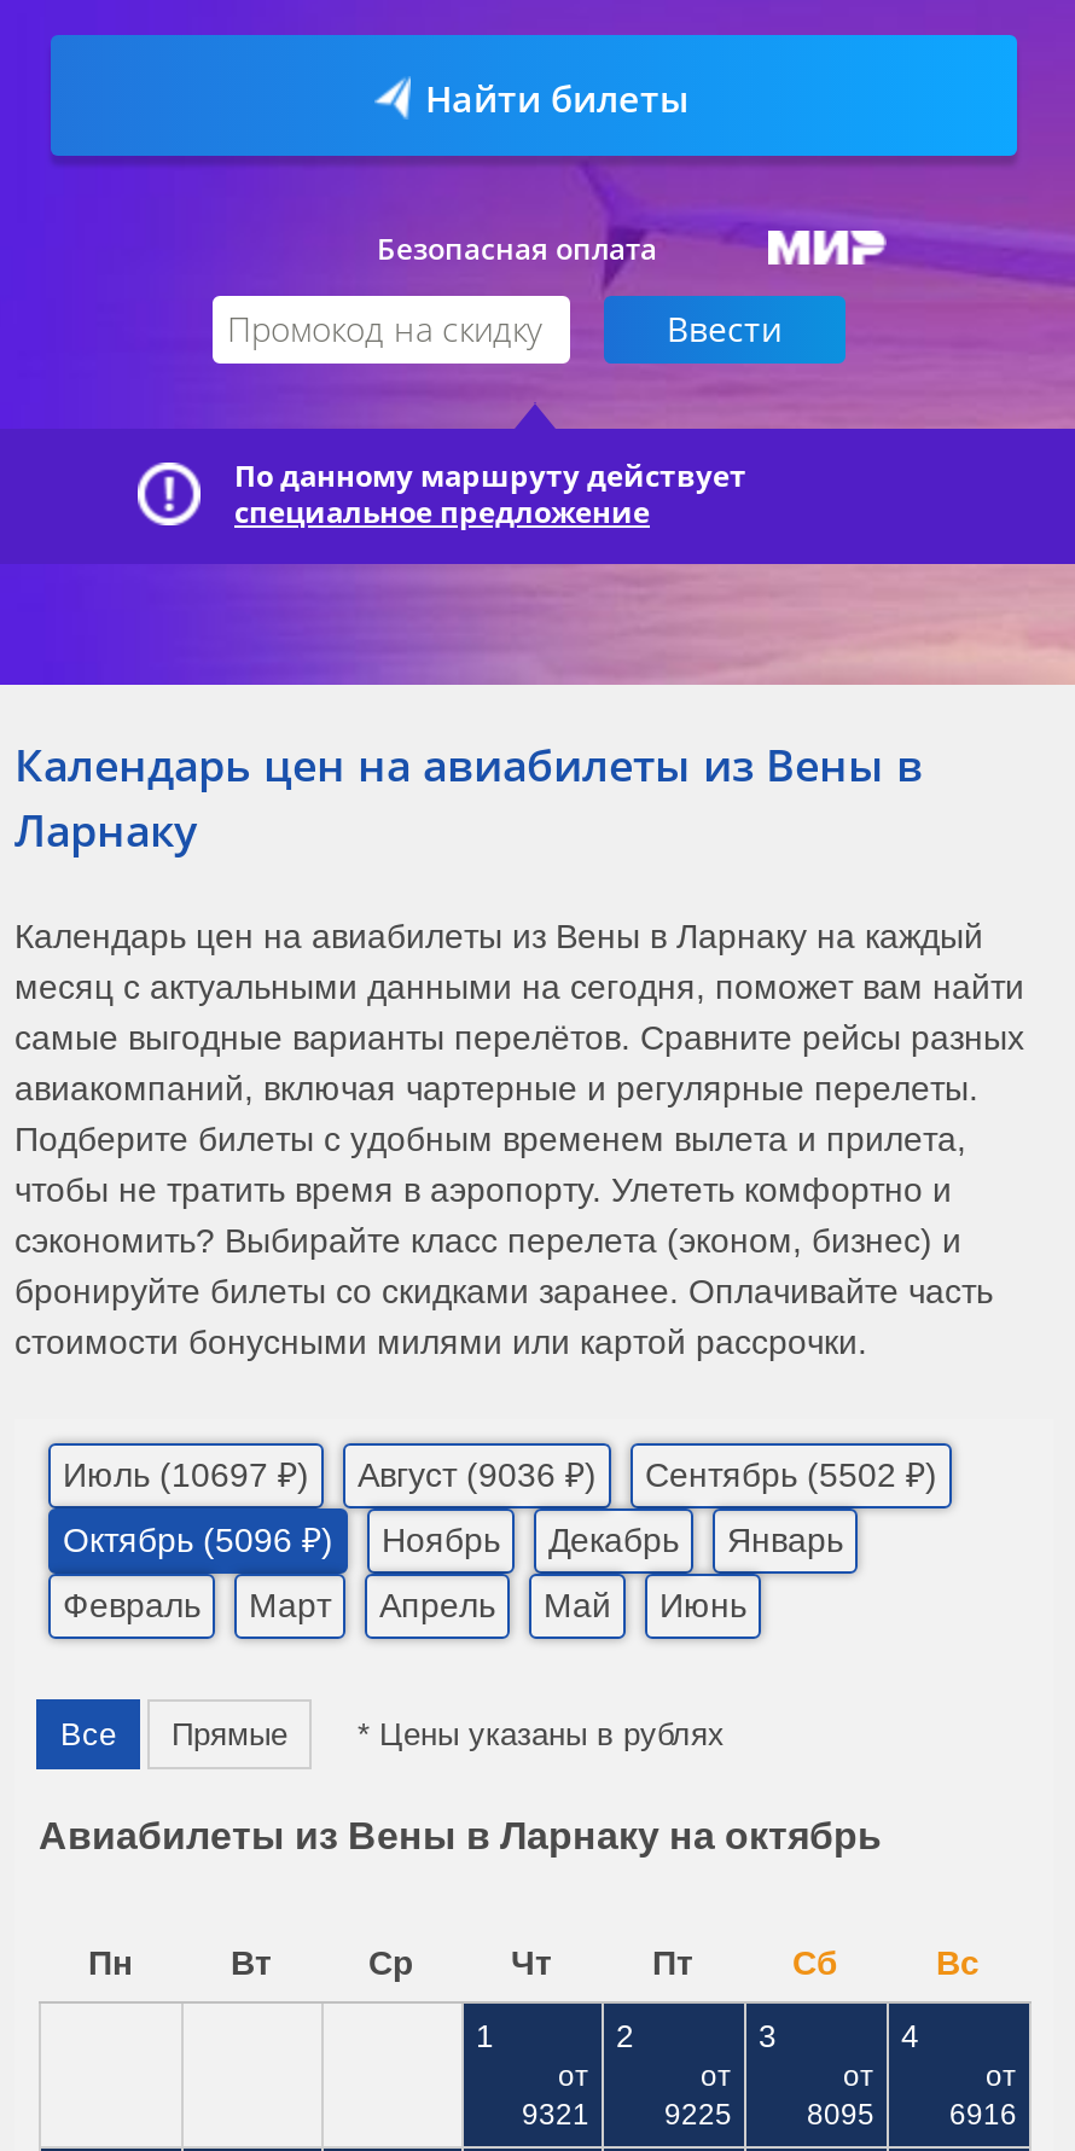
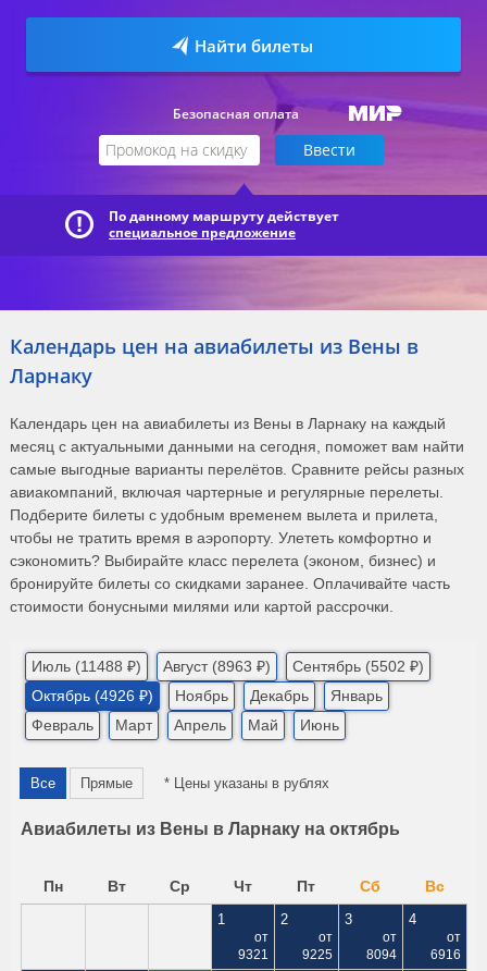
- Июль (10697 ₽)
+ Июль (11488 ₽)

- Август (9036 ₽)
+ Август (8963 ₽)

- Октябрь (5096 ₽) Ноябрь Декабрь Январь
+ Октябрь (4926 ₽) Ноябрь Декабрь Январь

- 8095
+ 8094
